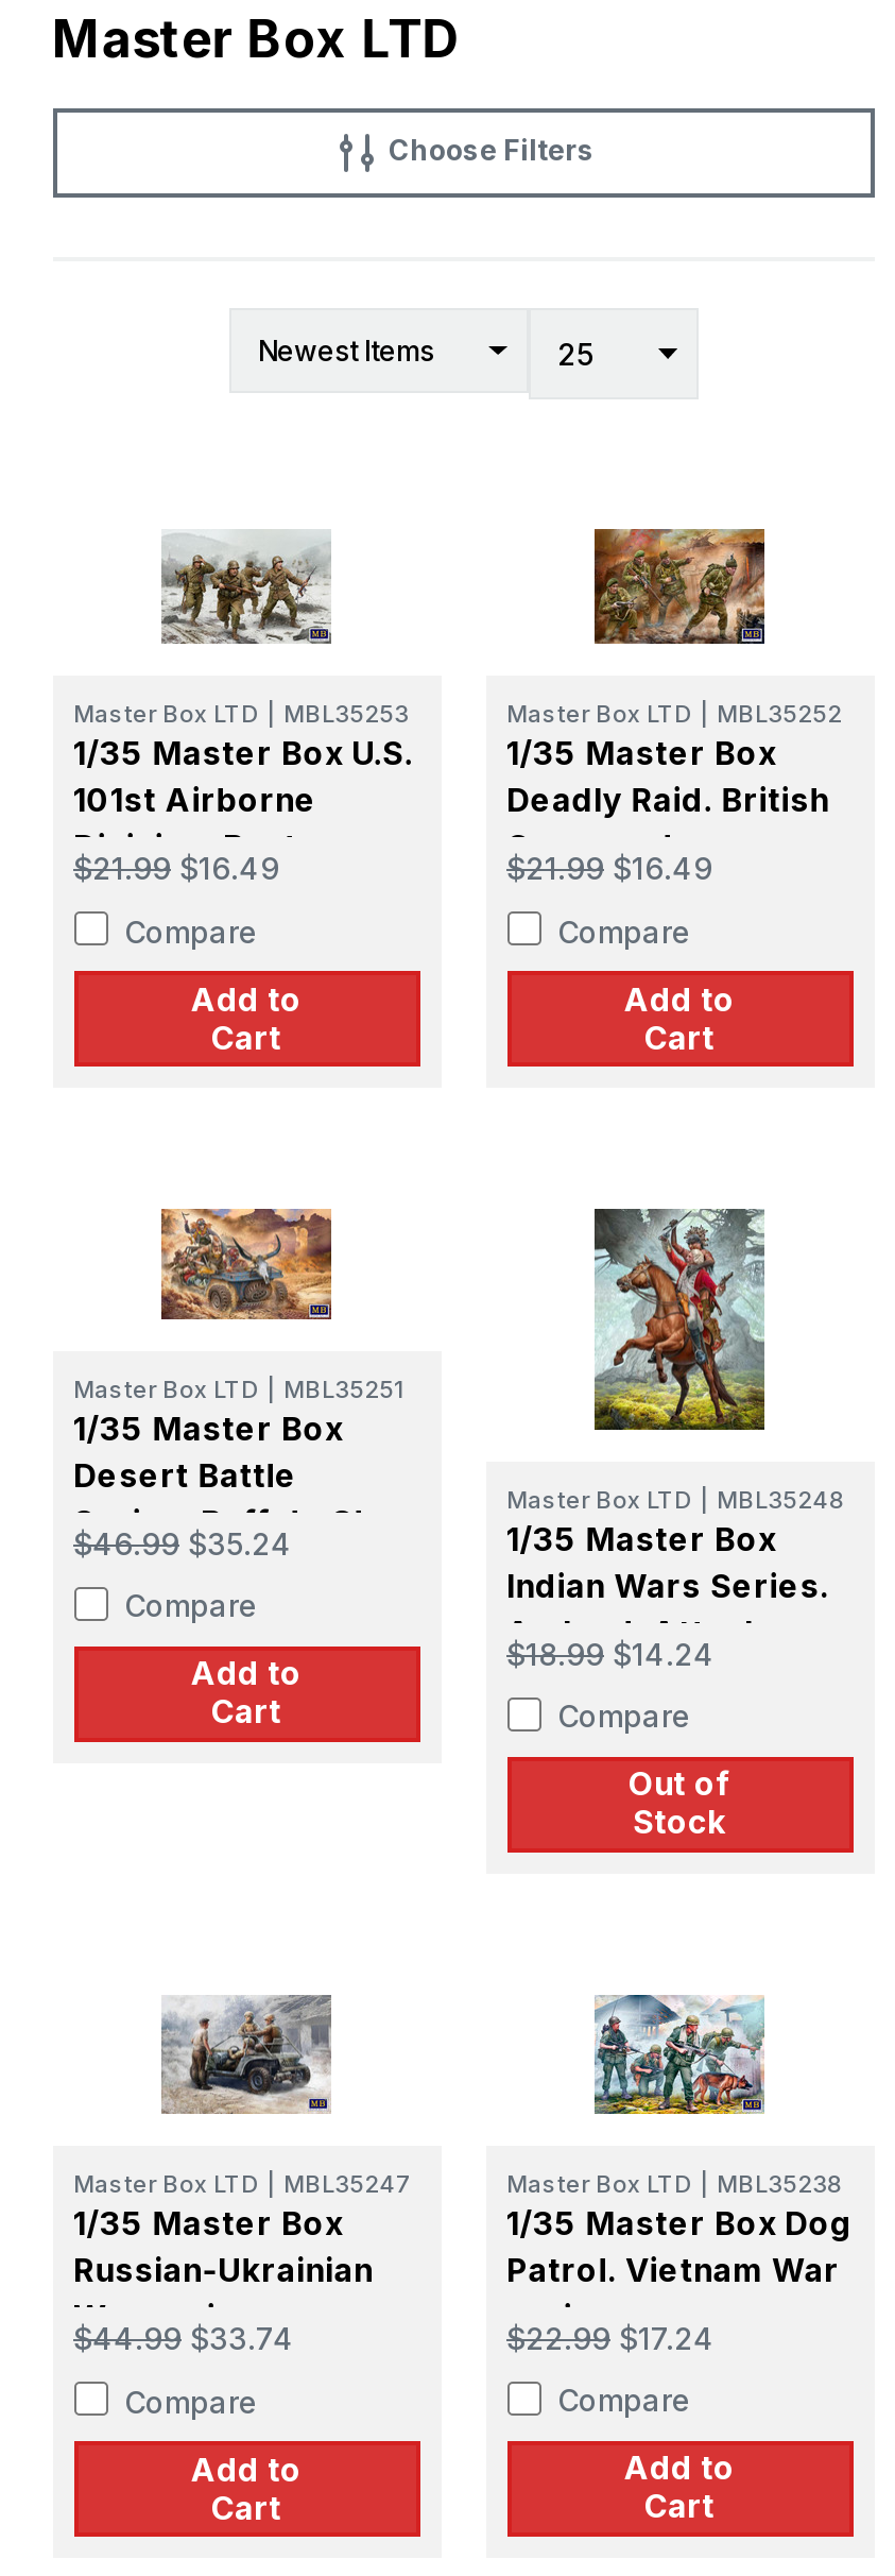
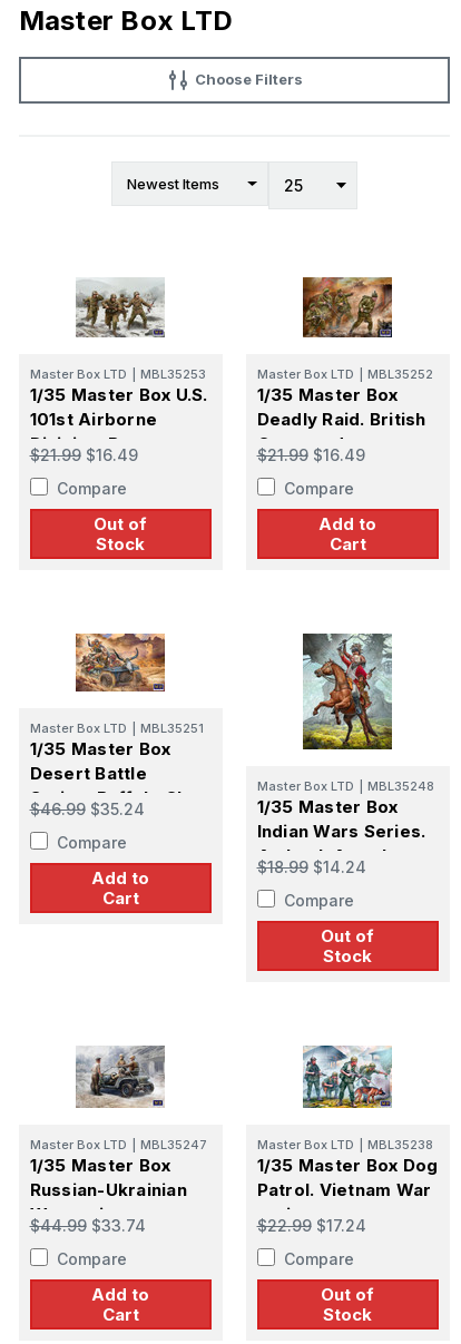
- Add to
- Cart
+ Out of
+ Stock

- Add to
- Cart
+ Out of
+ Stock
